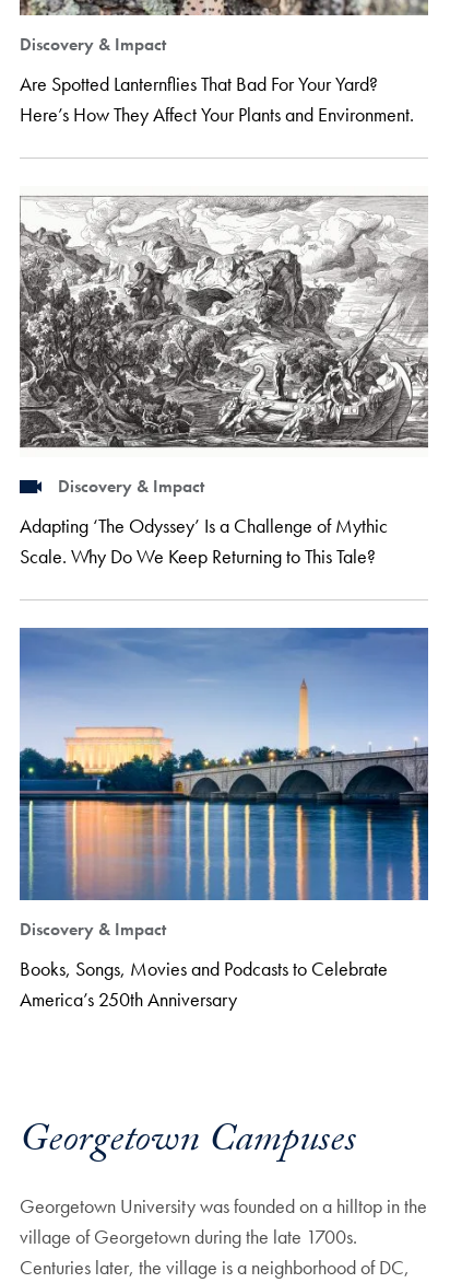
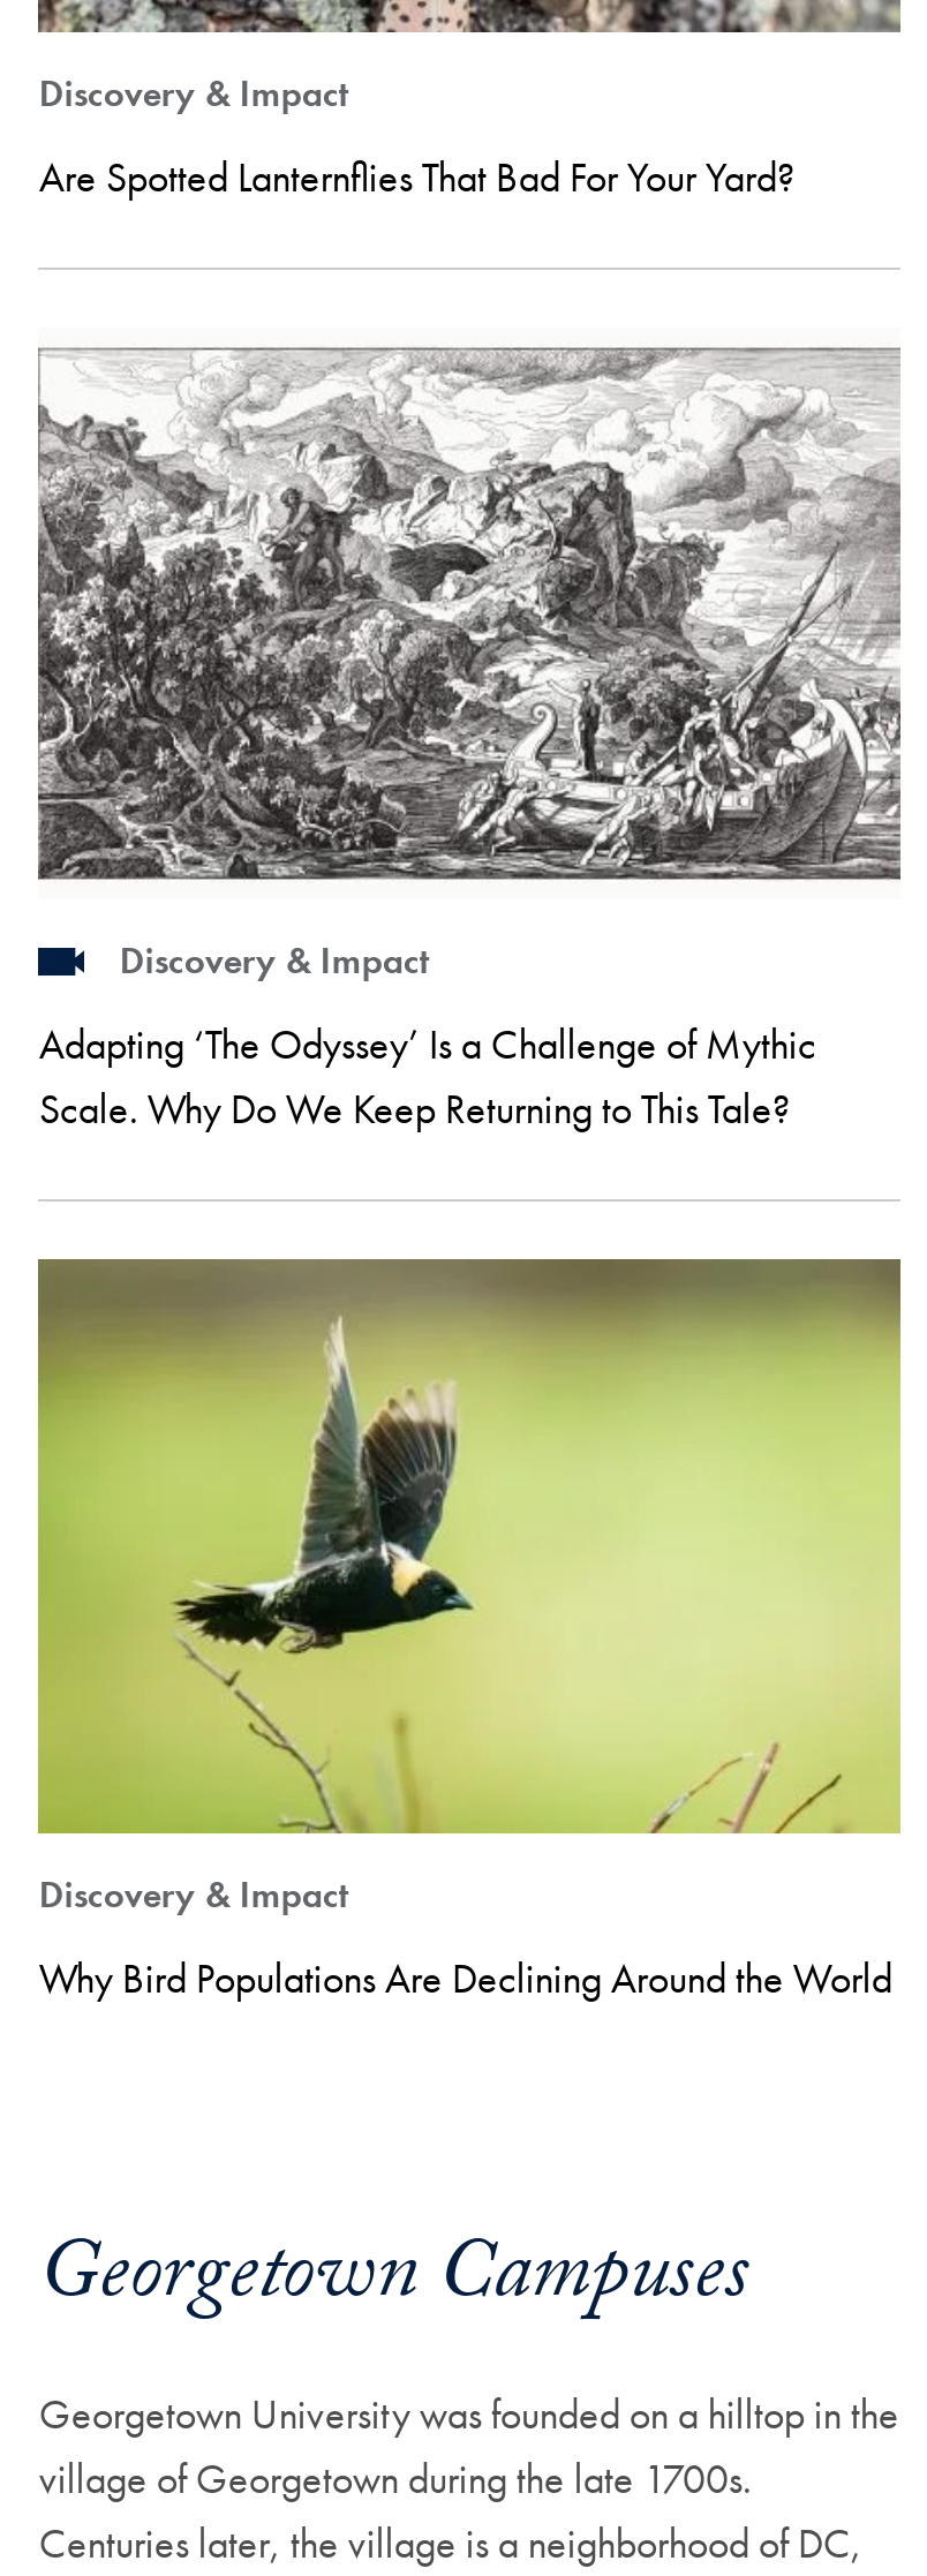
- Here’s How They Affect Your Plants and Environment.

- [image]
+ [image]

- Books, Songs, Movies and Podcasts to Celebrate
- America’s 250th Anniversary
+ Why Bird Populations Are Declining Around the World
